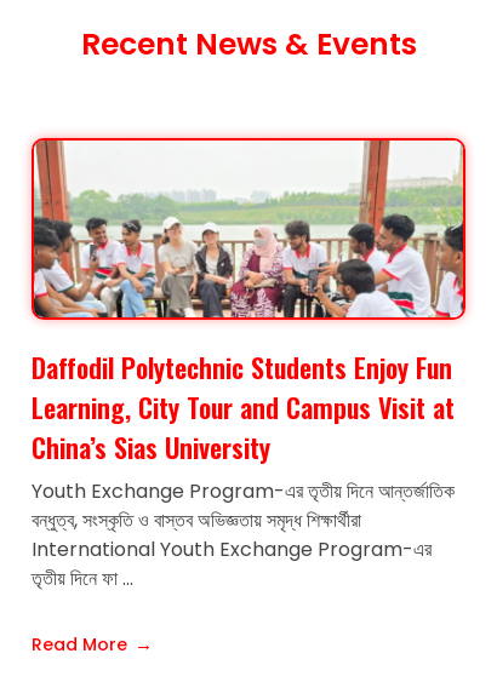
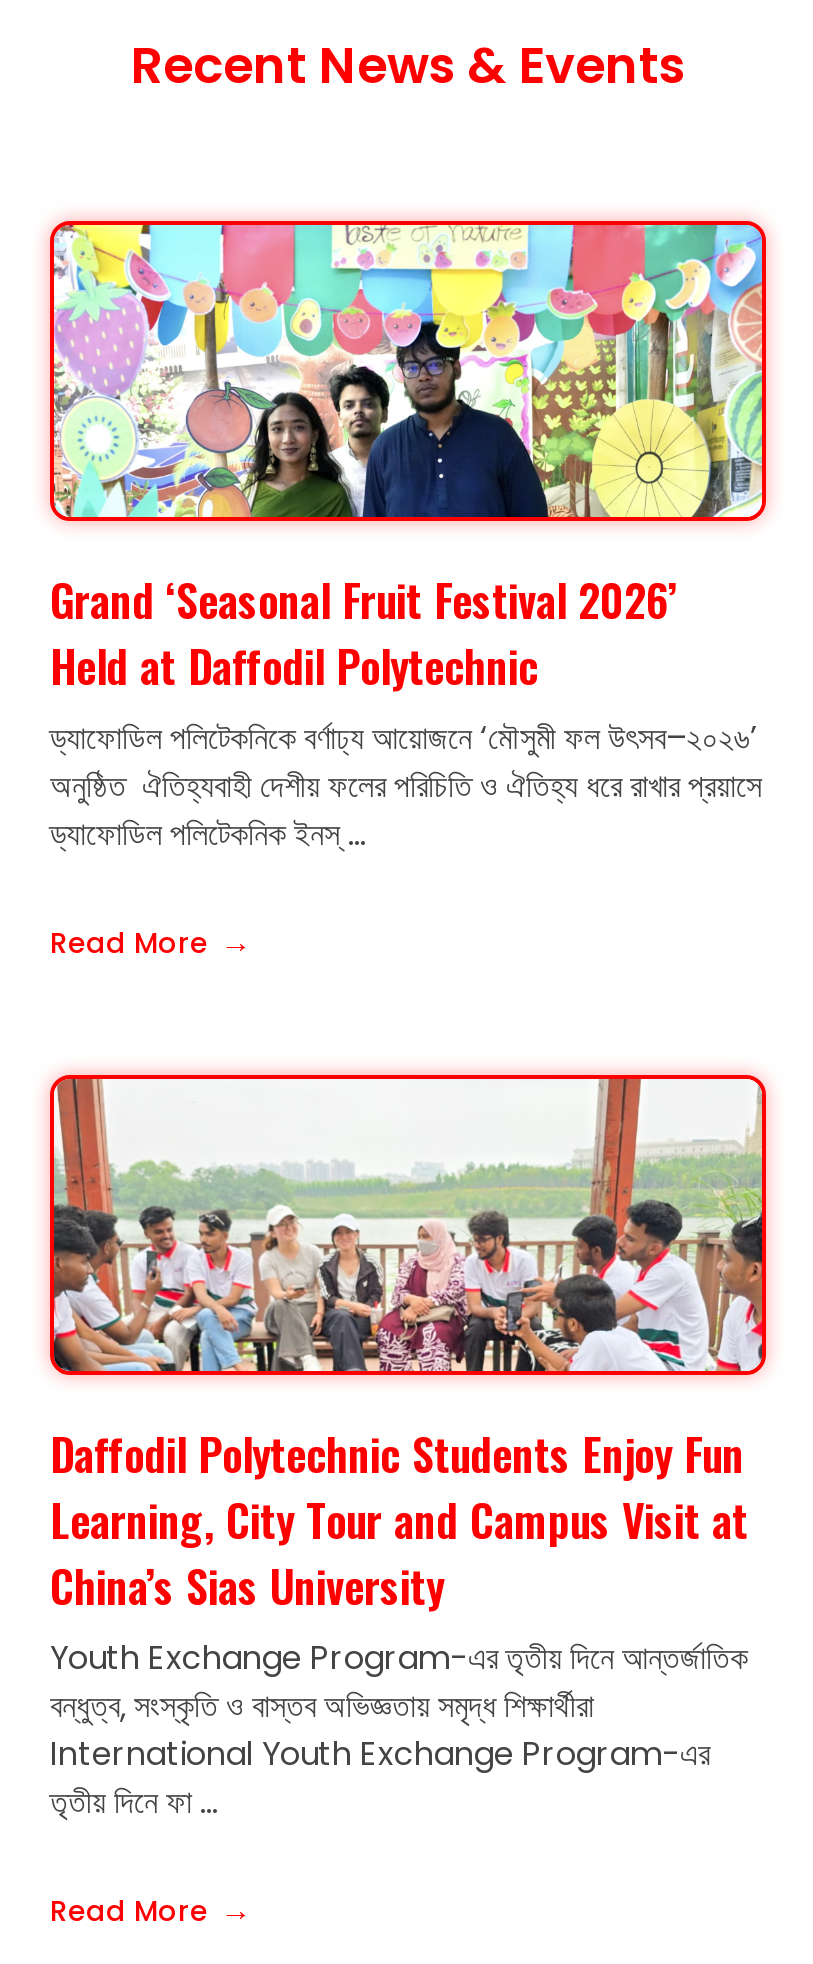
+ [image]
+ Grand ‘Seasonal Fruit Festival 2026’
+ Held at Daffodil Polytechnic
+ ড্যাফোডিল পলিটেকনিকে বর্ণাঢ্য আয়োজনে ‘মৌসুমী ফল উৎসব–২০২৬’
+ অনুষ্ঠিত ঐতিহ্যবাহী দেশীয় ফলের পরিচিতি ও ঐতিহ্য ধরে রাখার প্রয়াসে
+ ড্যাফোডিল পলিটেকনিক ইনস্ ...
+ Read More
